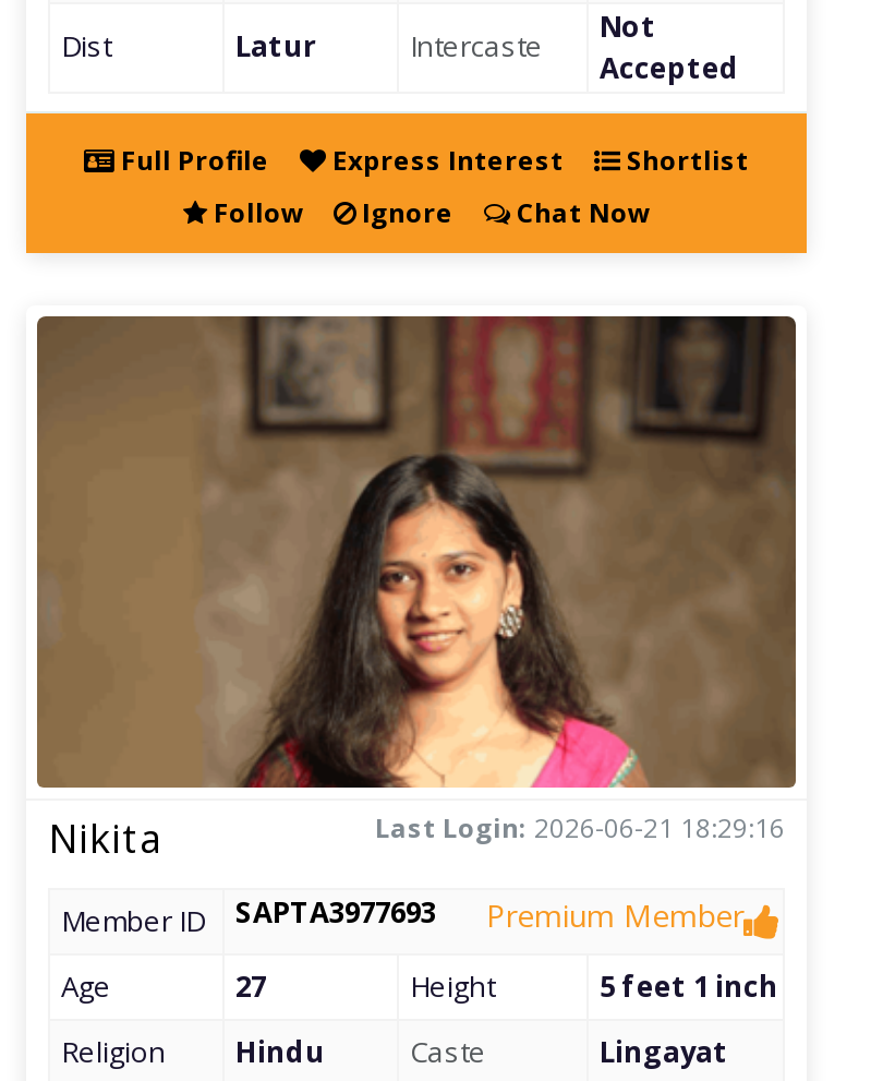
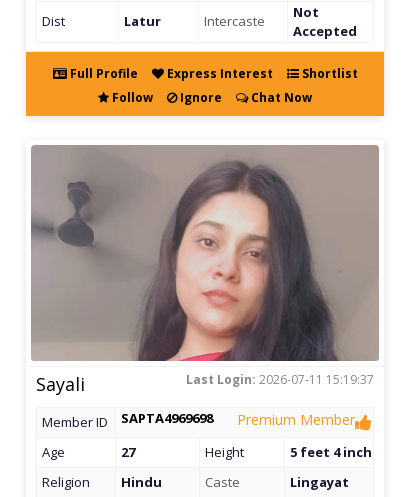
- [image]
- Nikita
- Last Login: 2026-06-21 18:29:16
+ [image]
+ Sayali
+ Last Login: 2026-07-11 15:19:37

- Member ID SAPTA3977693 Premium Member
+ Member ID SAPTA4969698 Premium Member

- 5 feet 1 inch
+ 5 feet 4 inch
